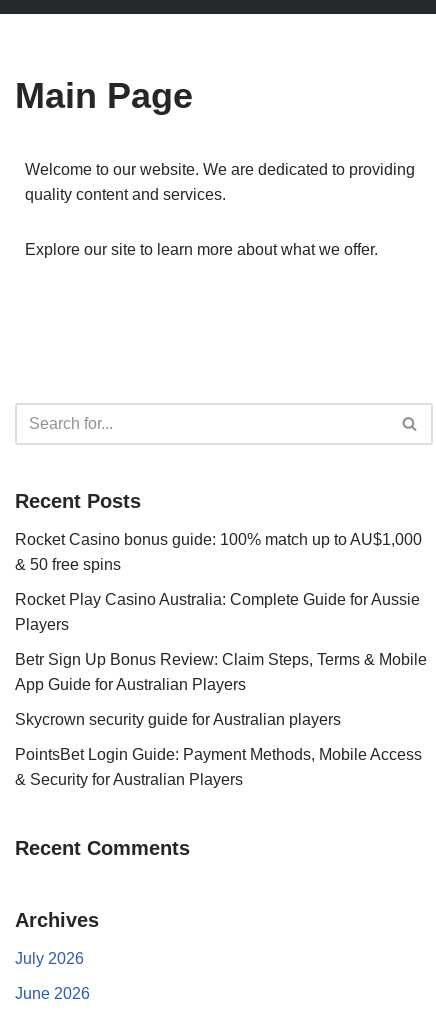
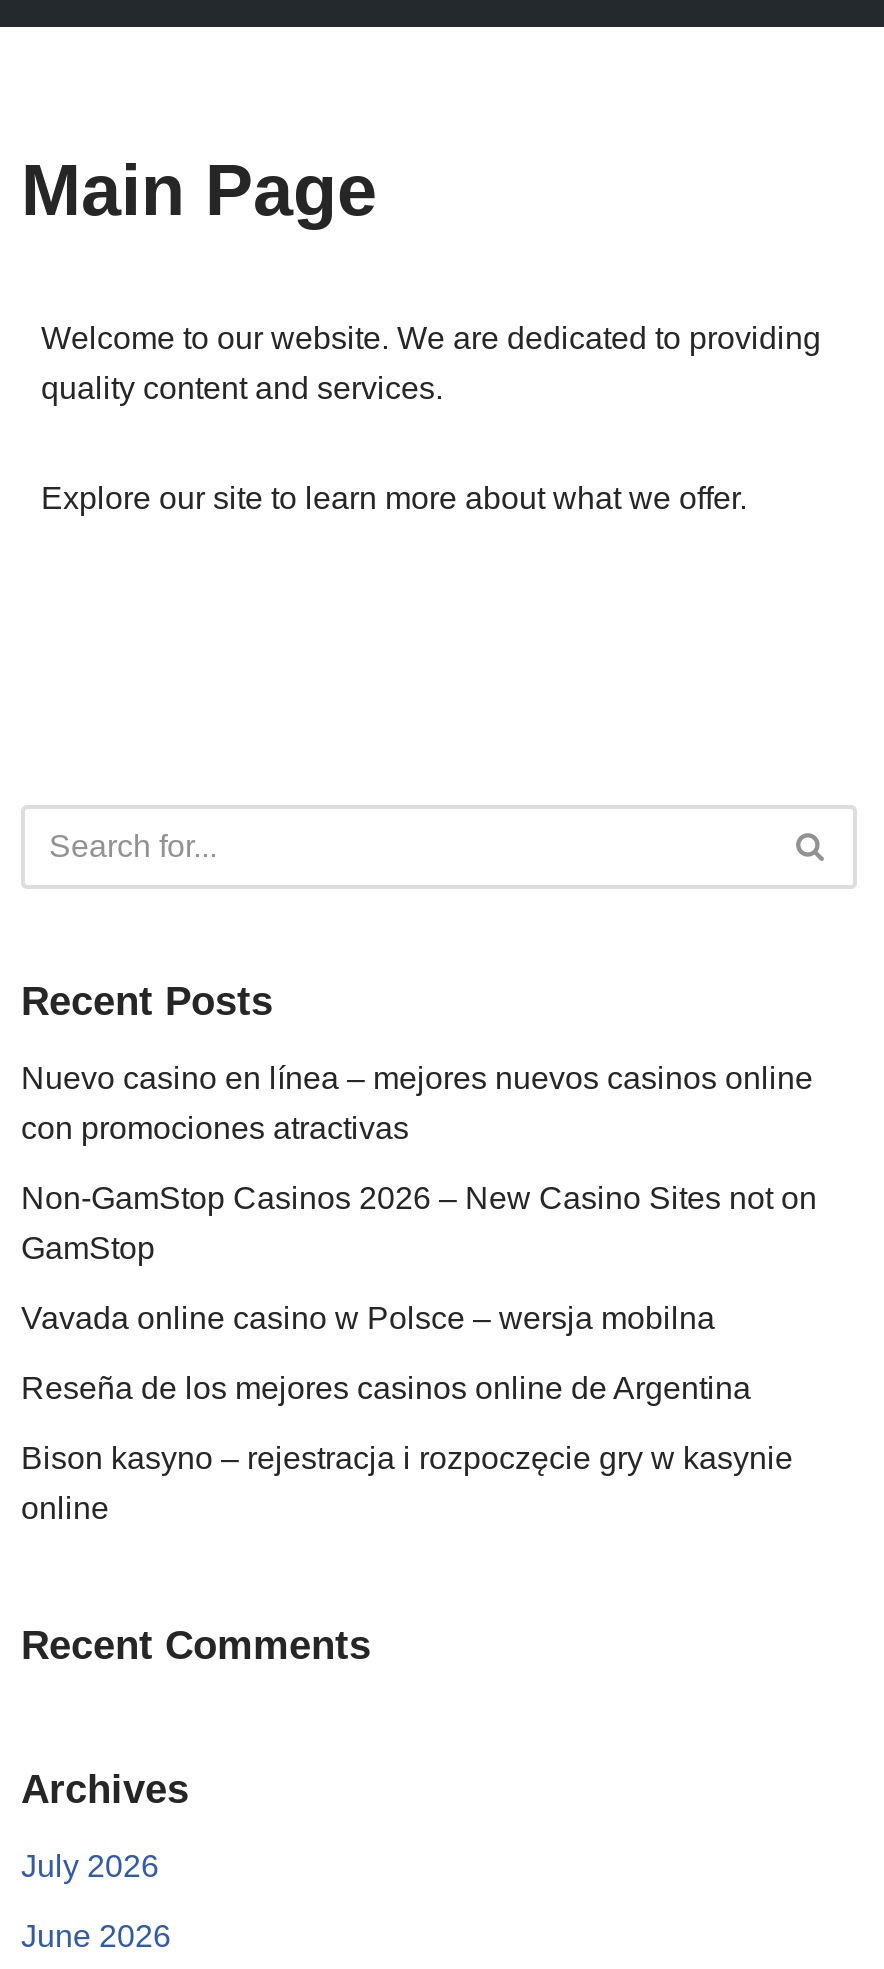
- Rocket Casino bonus guide: 100% match up to AU$1,000
- & 50 free spins
- Rocket Play Casino Australia: Complete Guide for Aussie
- Players
- Betr Sign Up Bonus Review: Claim Steps, Terms & Mobile
- App Guide for Australian Players
- Skycrown security guide for Australian players
- PointsBet Login Guide: Payment Methods, Mobile Access
- & Security for Australian Players
+ Nuevo casino en línea – mejores nuevos casinos online
+ con promociones atractivas
+ Non-GamStop Casinos 2026 – New Casino Sites not on
+ GamStop
+ Vavada online casino w Polsce – wersja mobilna
+ Reseña de los mejores casinos online de Argentina
+ Bison kasyno – rejestracja i rozpoczęcie gry w kasynie
+ online
